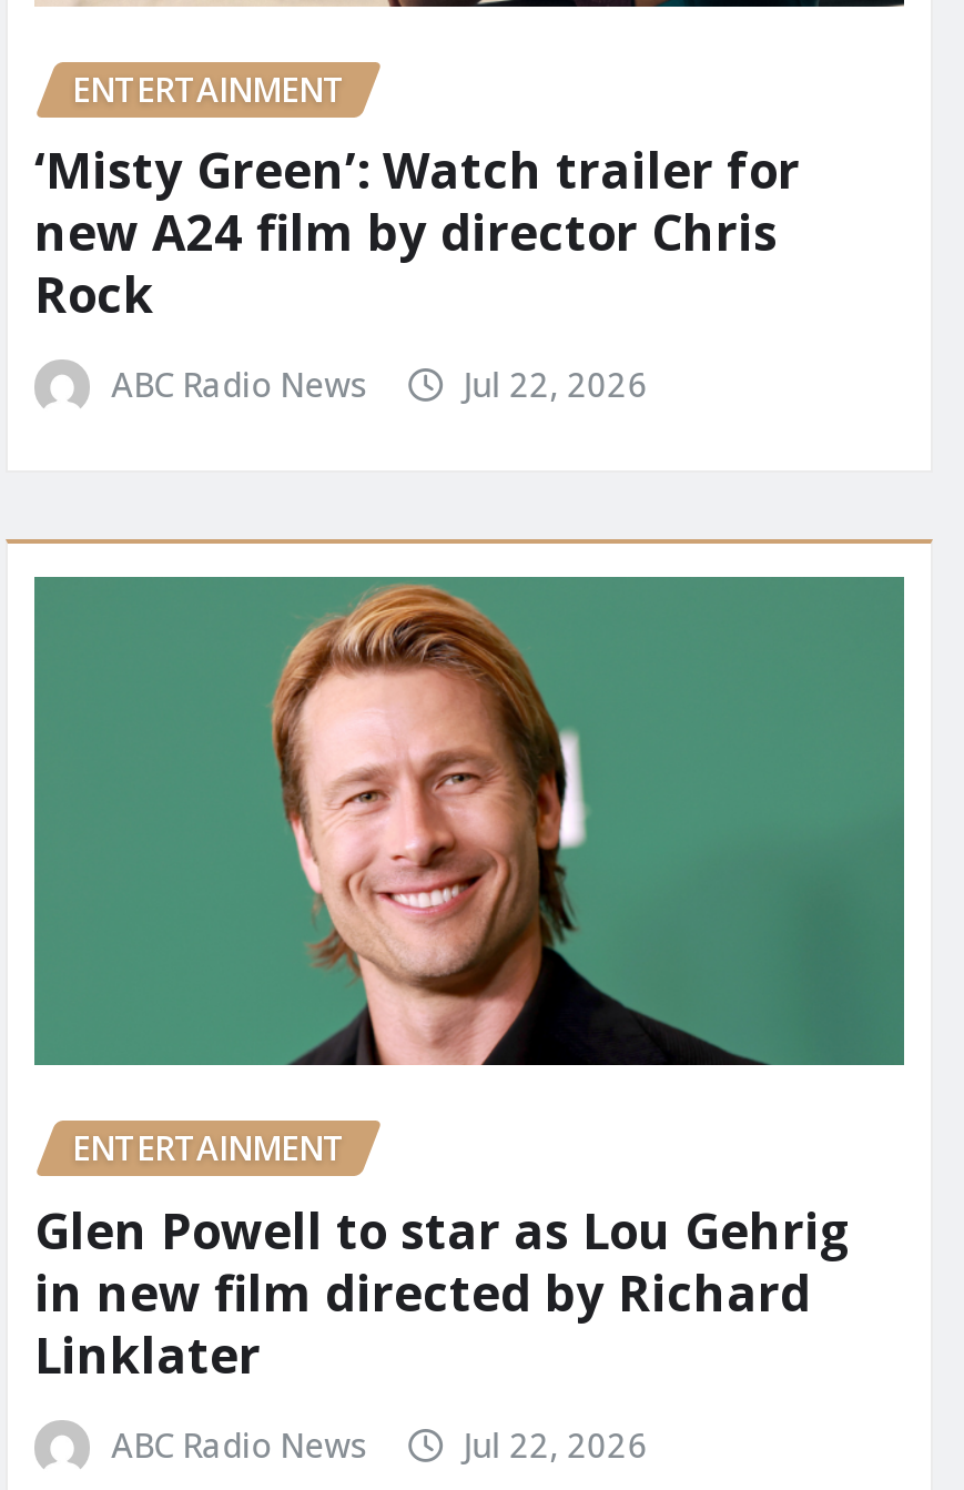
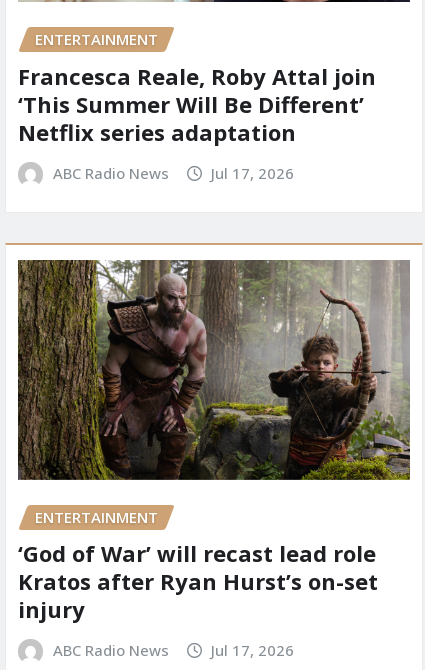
- ‘Misty Green’: Watch trailer for
- new A24 film by director Chris
- Rock
+ Francesca Reale, Roby Attal join
+ ‘This Summer Will Be Different’
+ Netflix series adaptation

- Jul 22, 2026
+ Jul 17, 2026

- [image]
+ [image]

- Glen Powell to star as Lou Gehrig
- in new film directed by Richard
- Linklater
+ ‘God of War’ will recast lead role
+ Kratos after Ryan Hurst’s on-set
+ injury

- Jul 22, 2026
+ Jul 17, 2026
